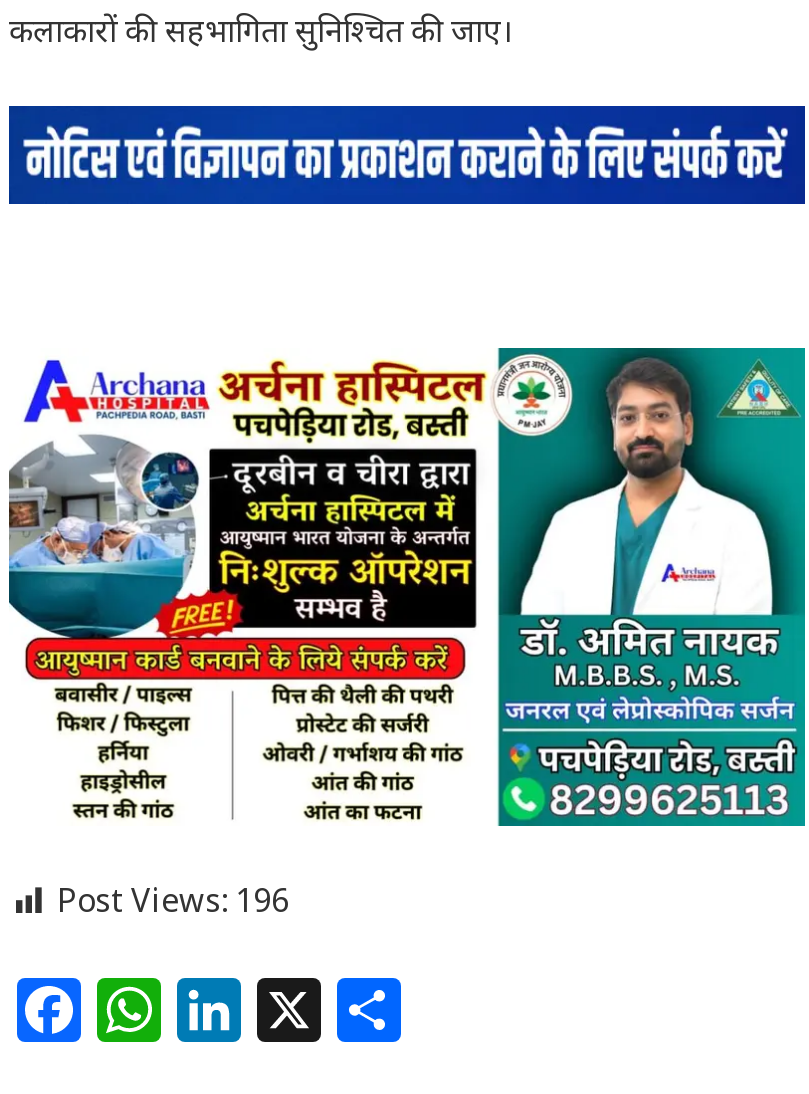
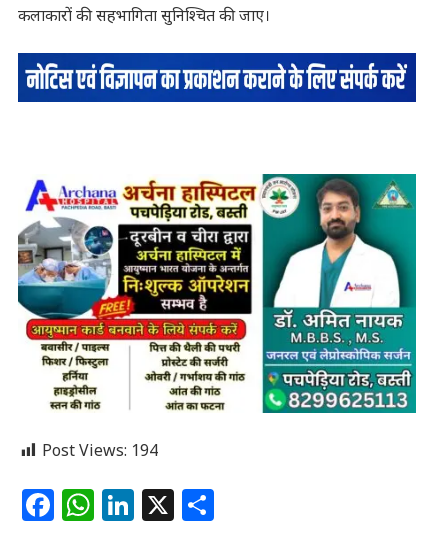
- Post Views: 196
+ Post Views: 194
